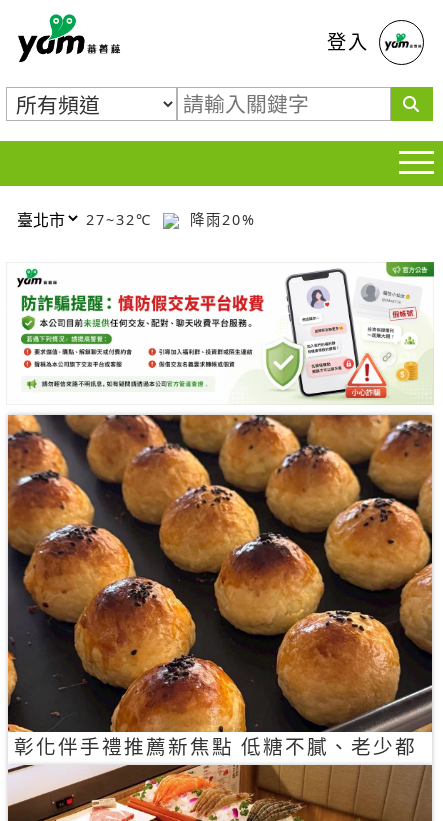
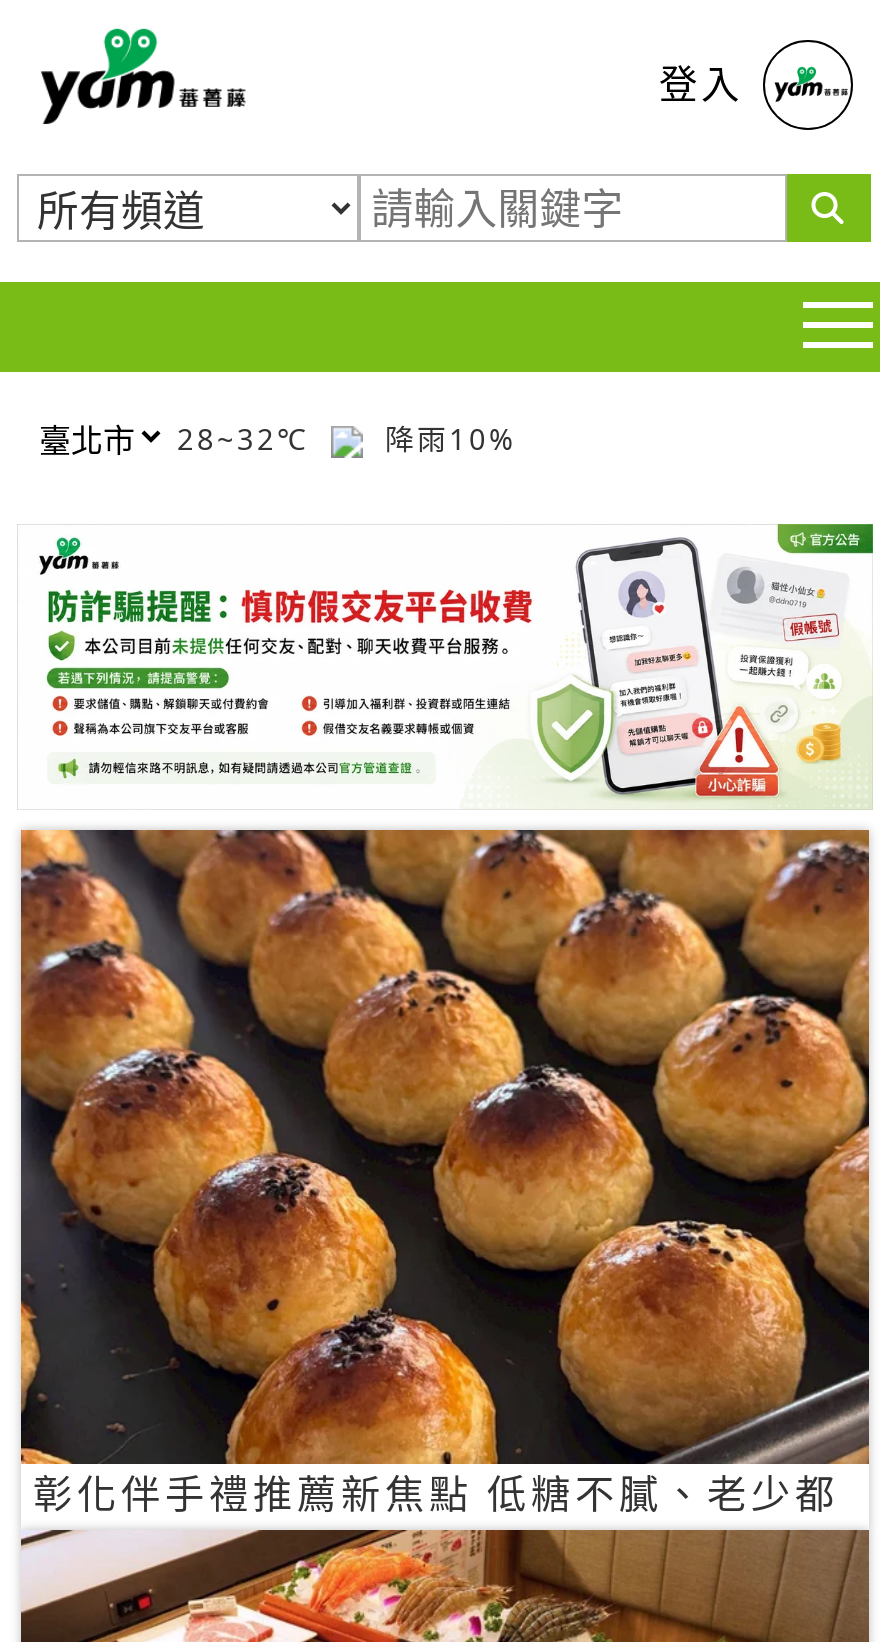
- 27~32℃
+ 28~32℃

- 降雨20%
+ 降雨10%
